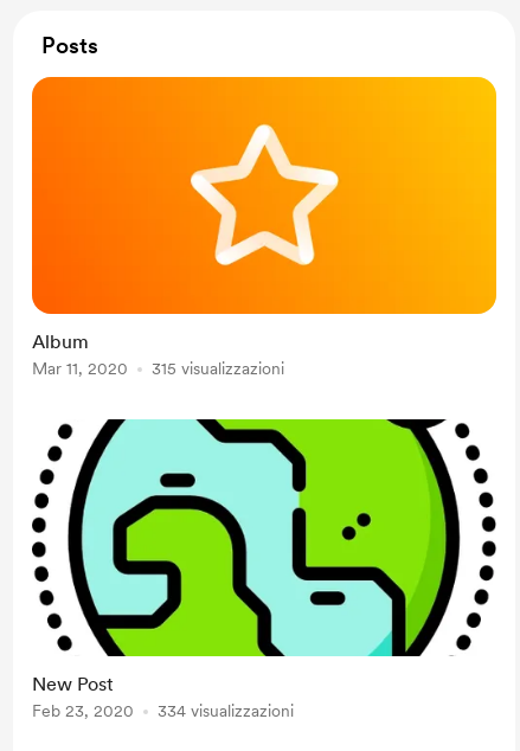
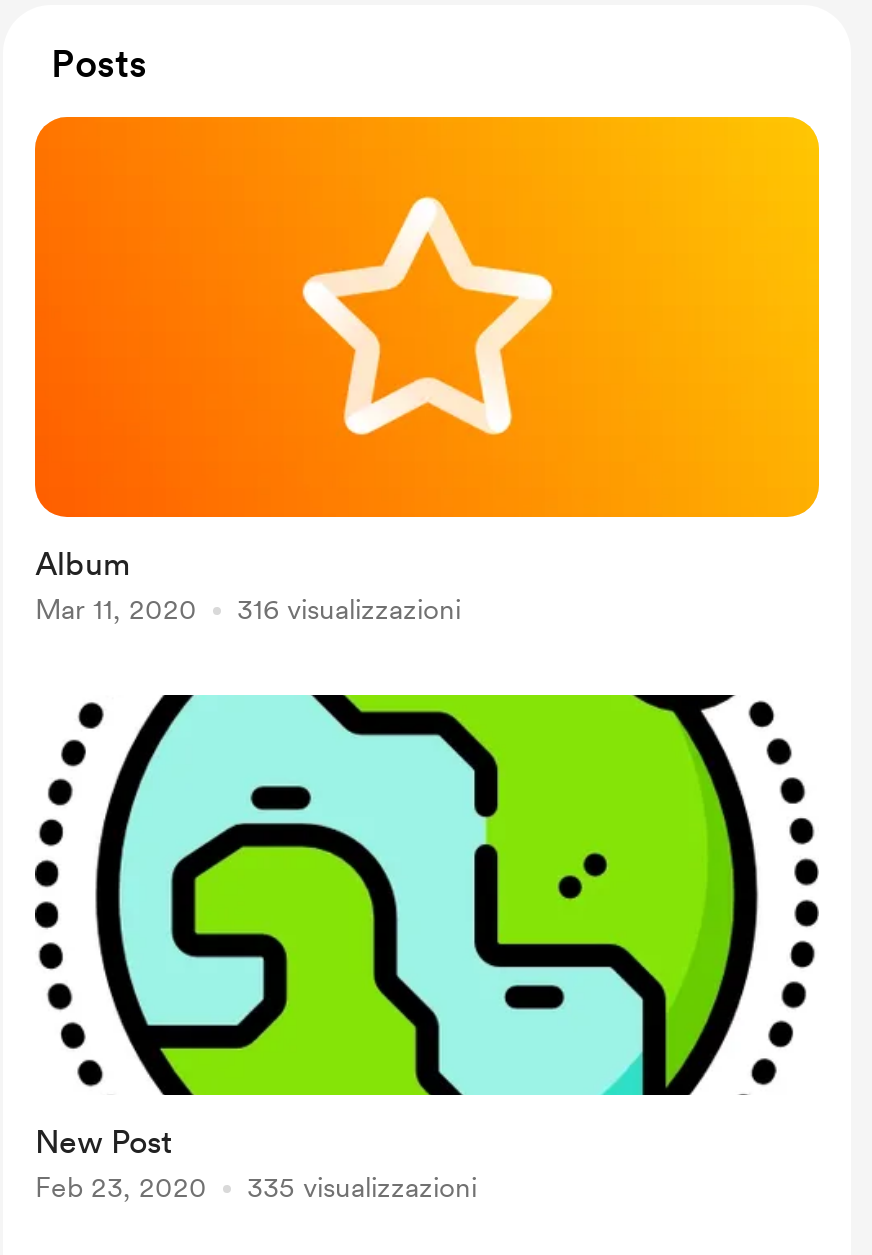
- 315 visualizzazioni
+ 316 visualizzazioni

- 334 visualizzazioni
+ 335 visualizzazioni
